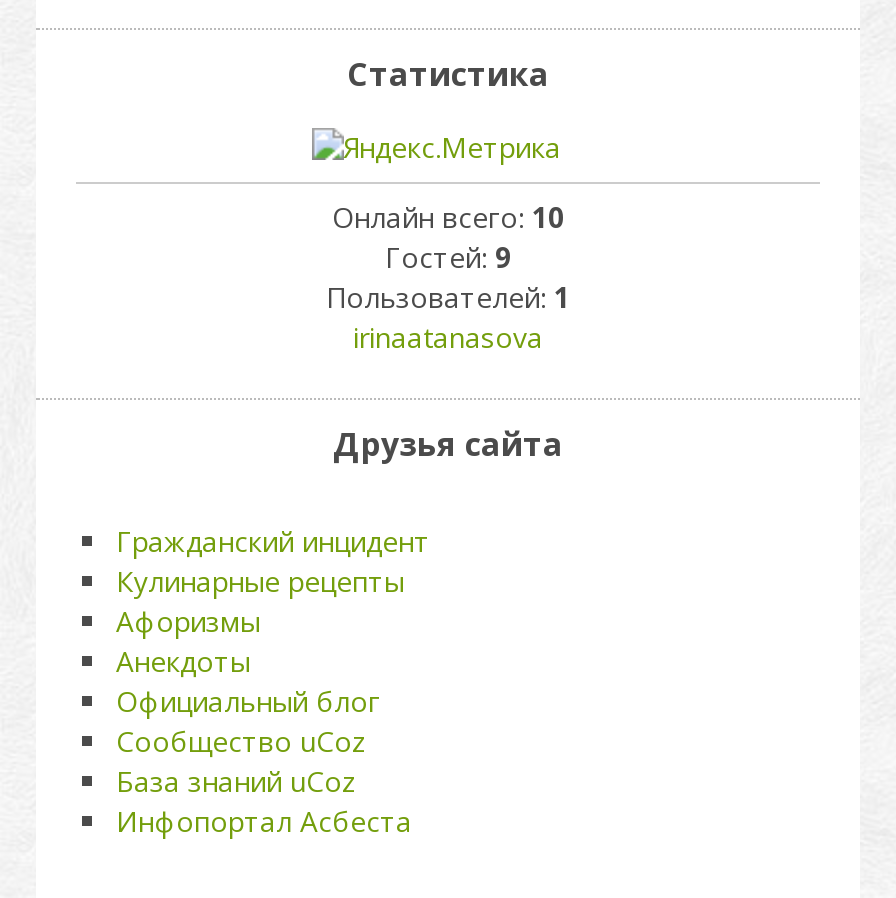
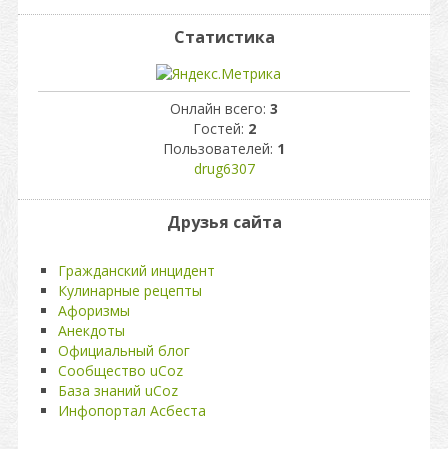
- Онлайн всего: 10
+ Онлайн всего: 3

- Гостей: 9
+ Гостей: 2

- irinaatanasova
+ drug6307
